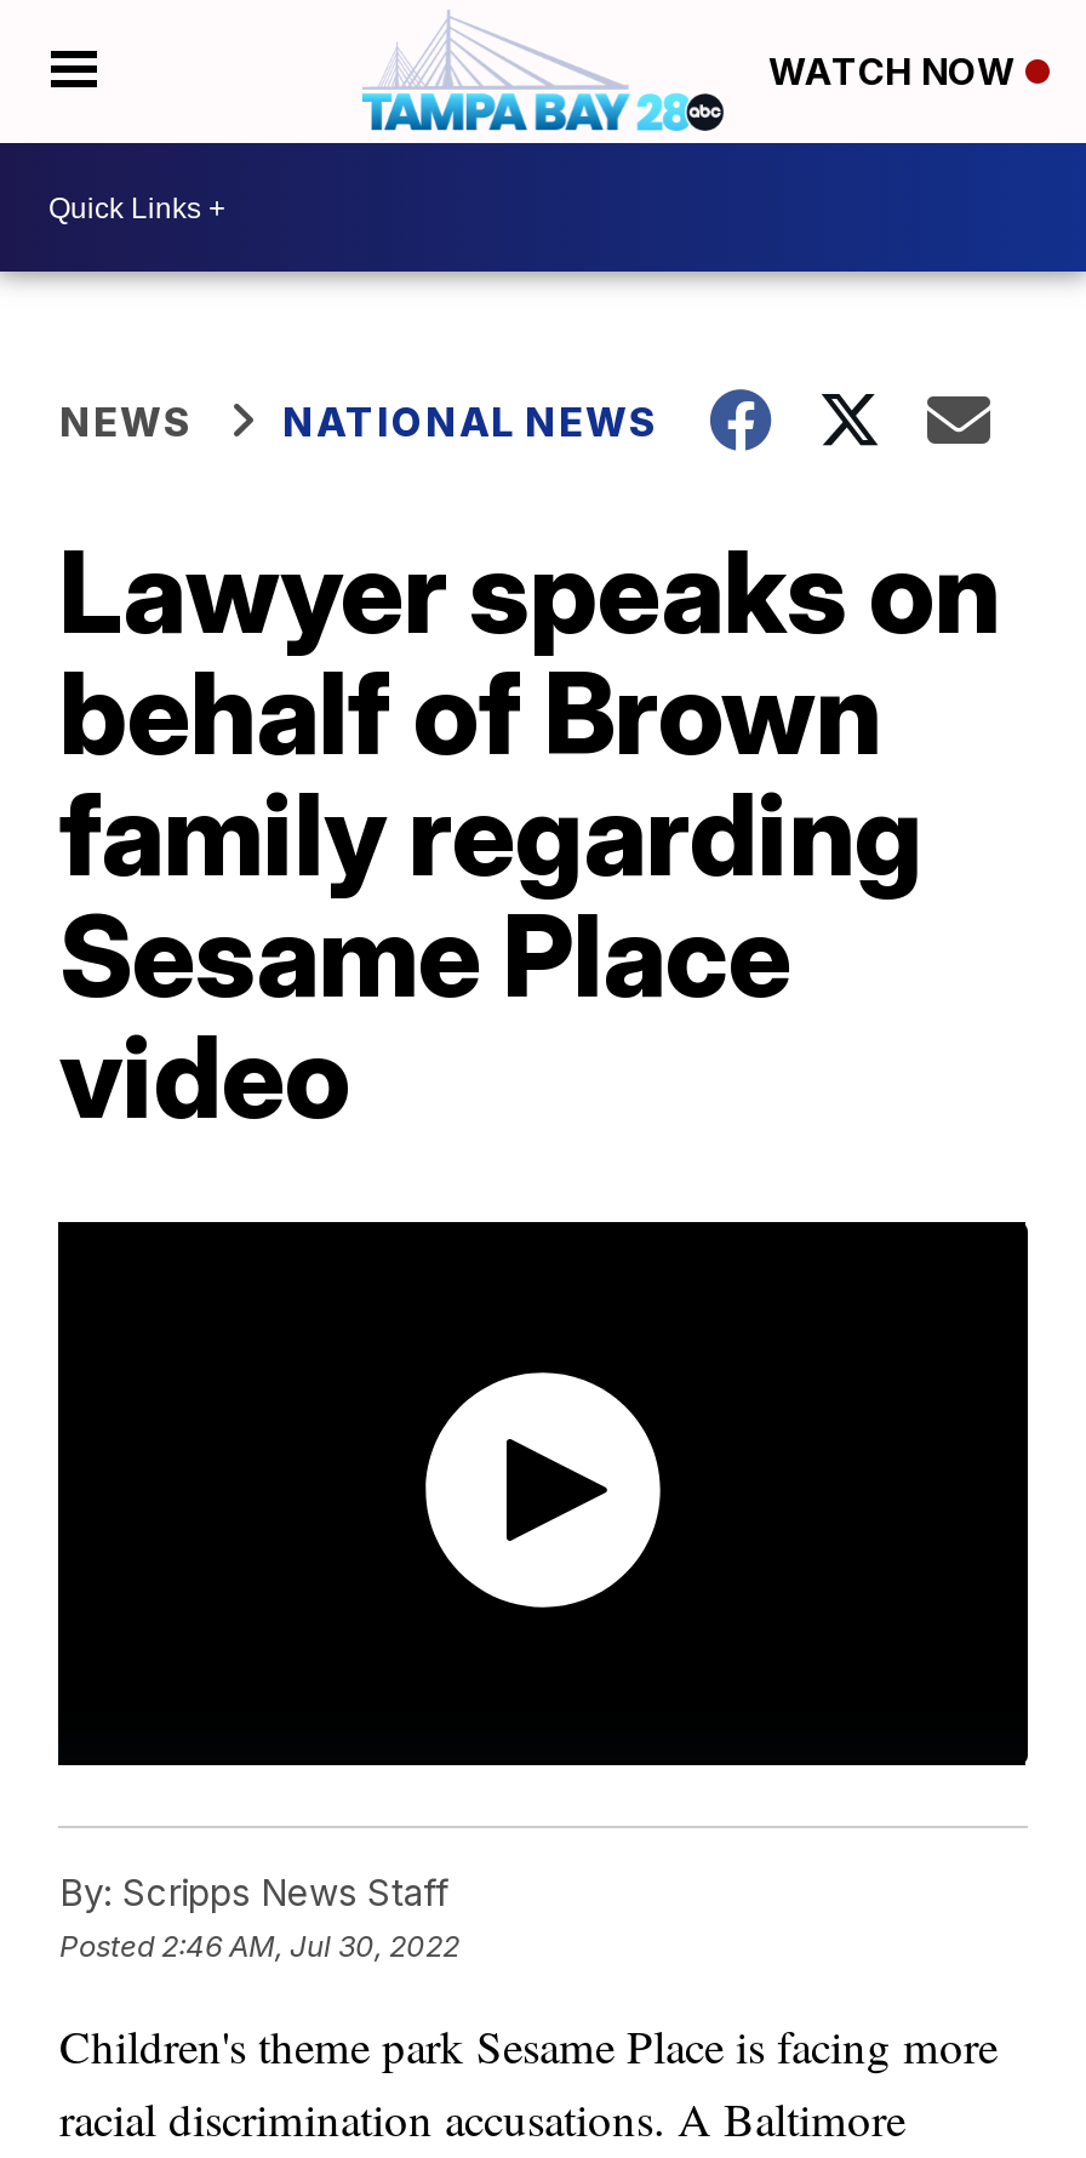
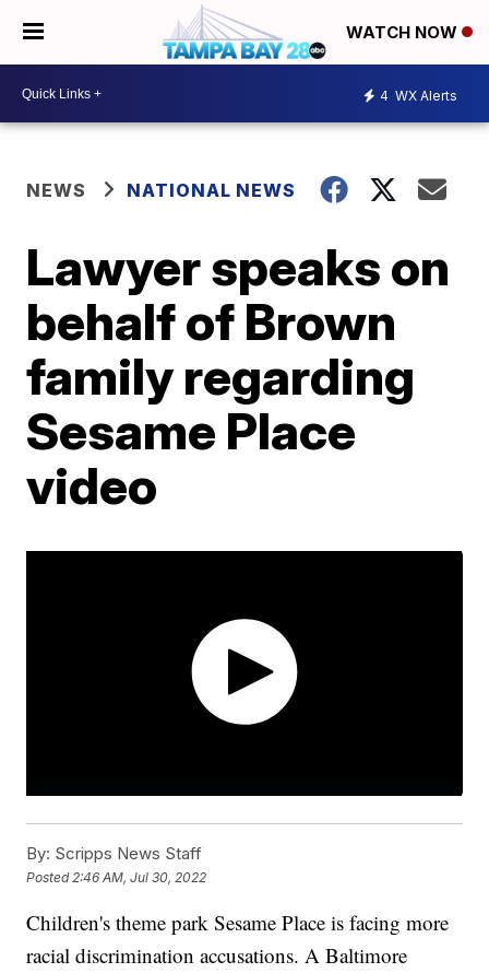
+ 4 WX Alerts
